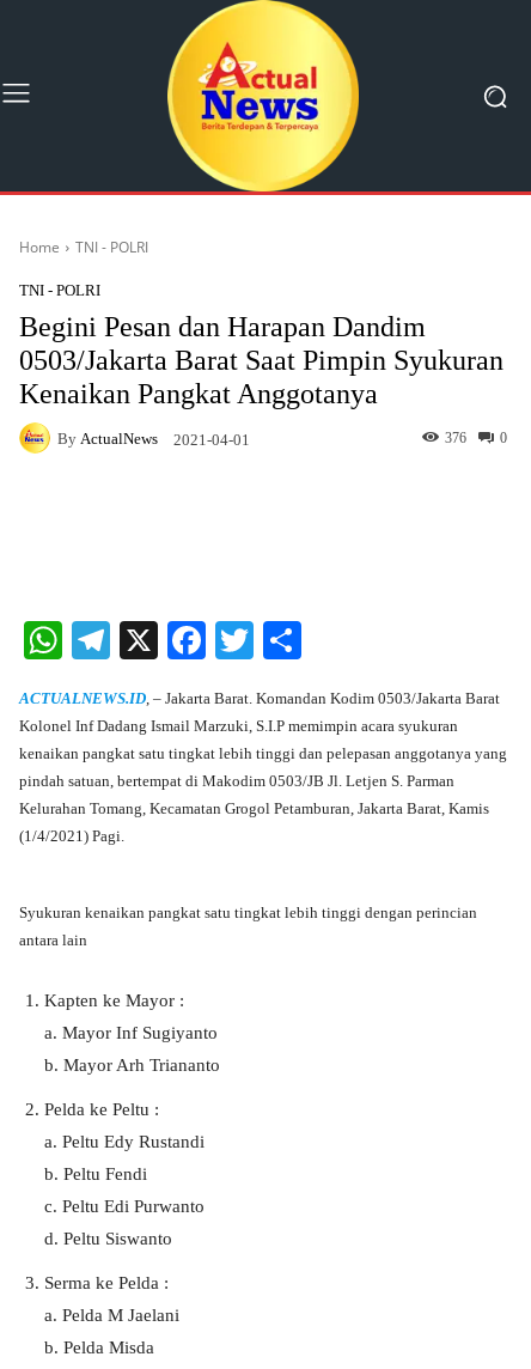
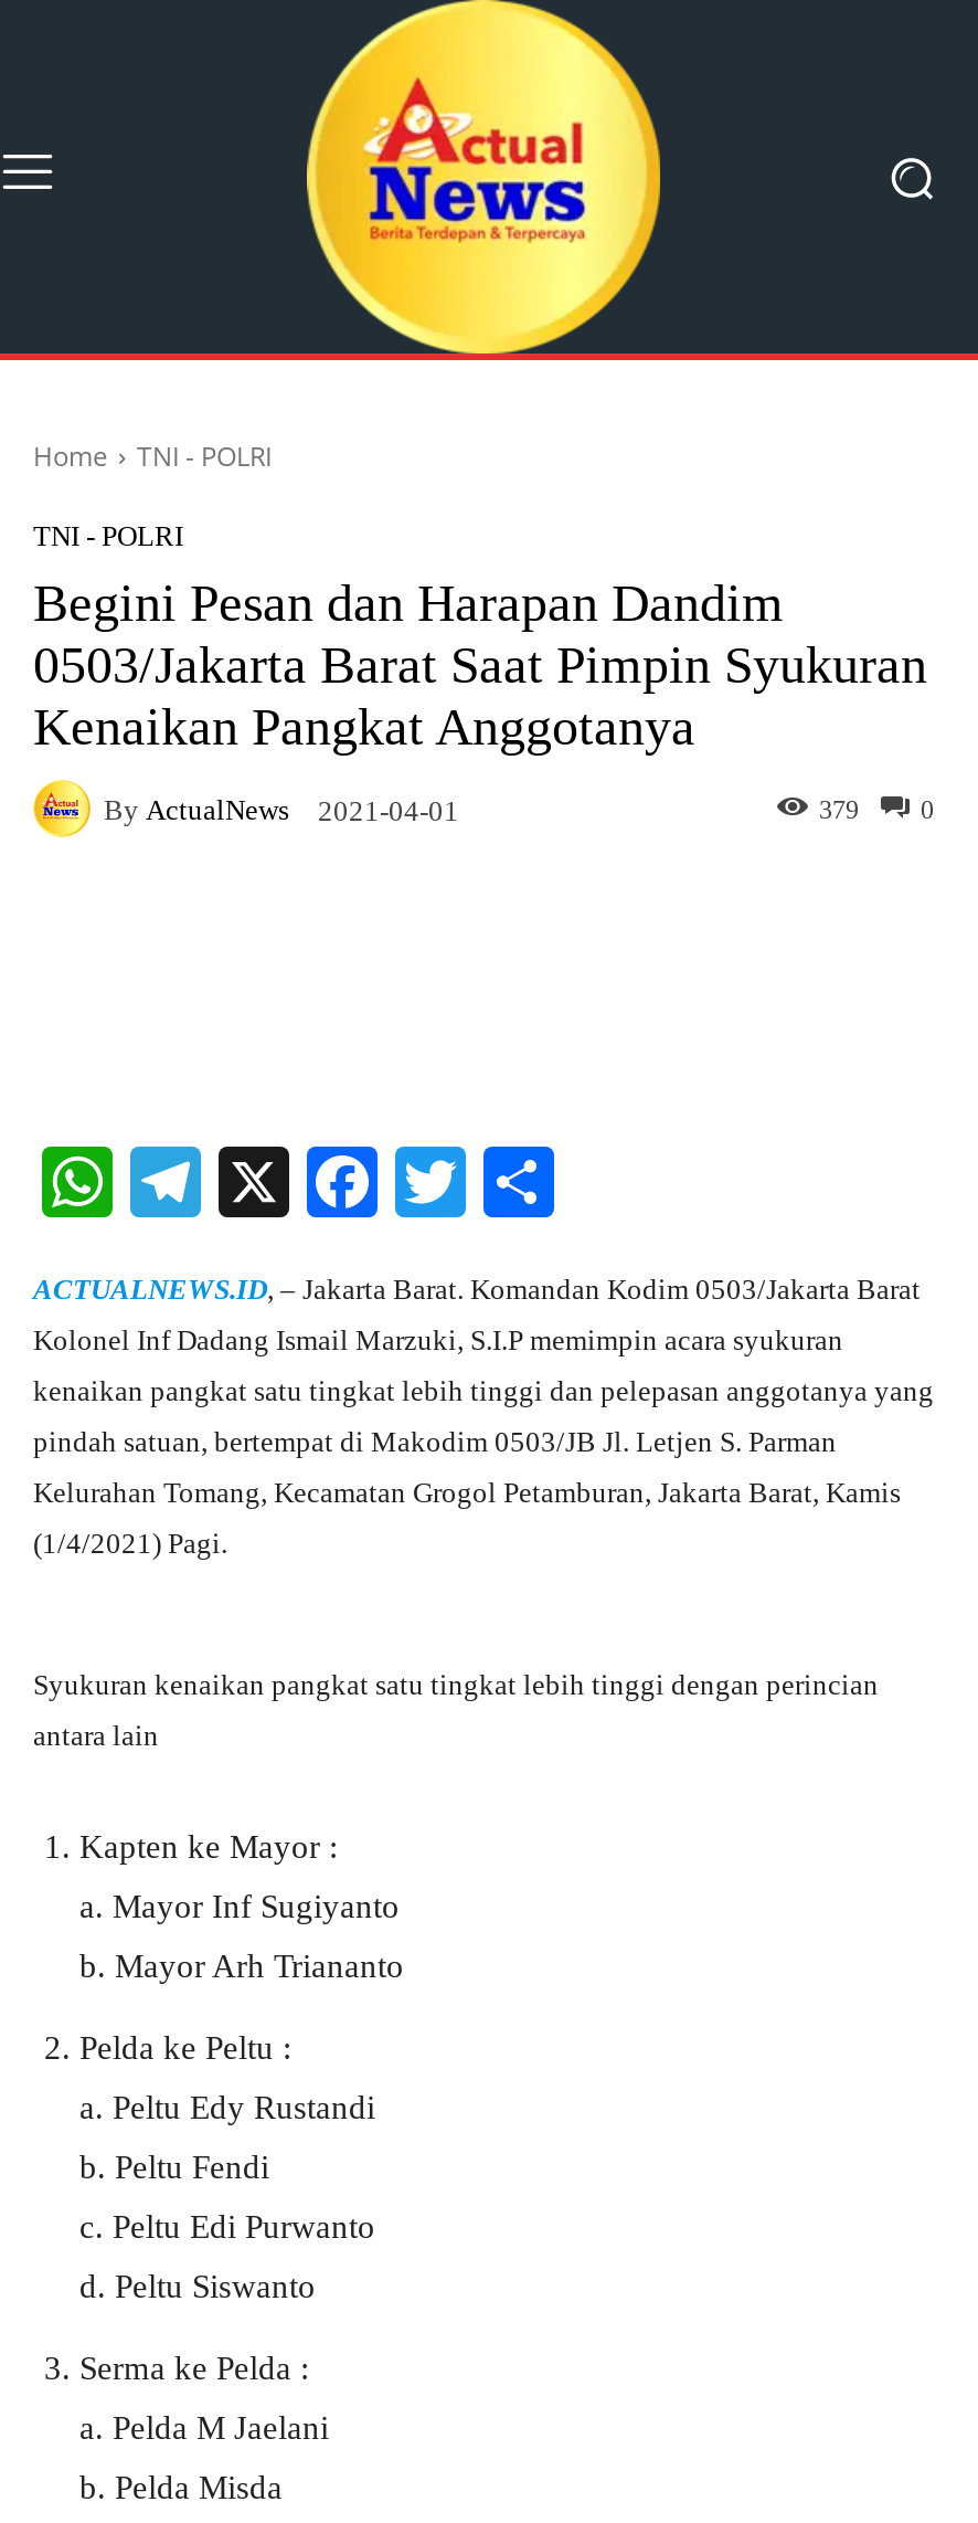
- 376 0
+ 379 0
